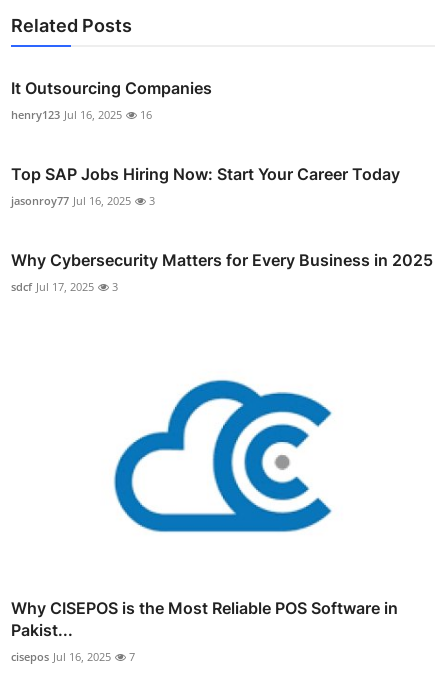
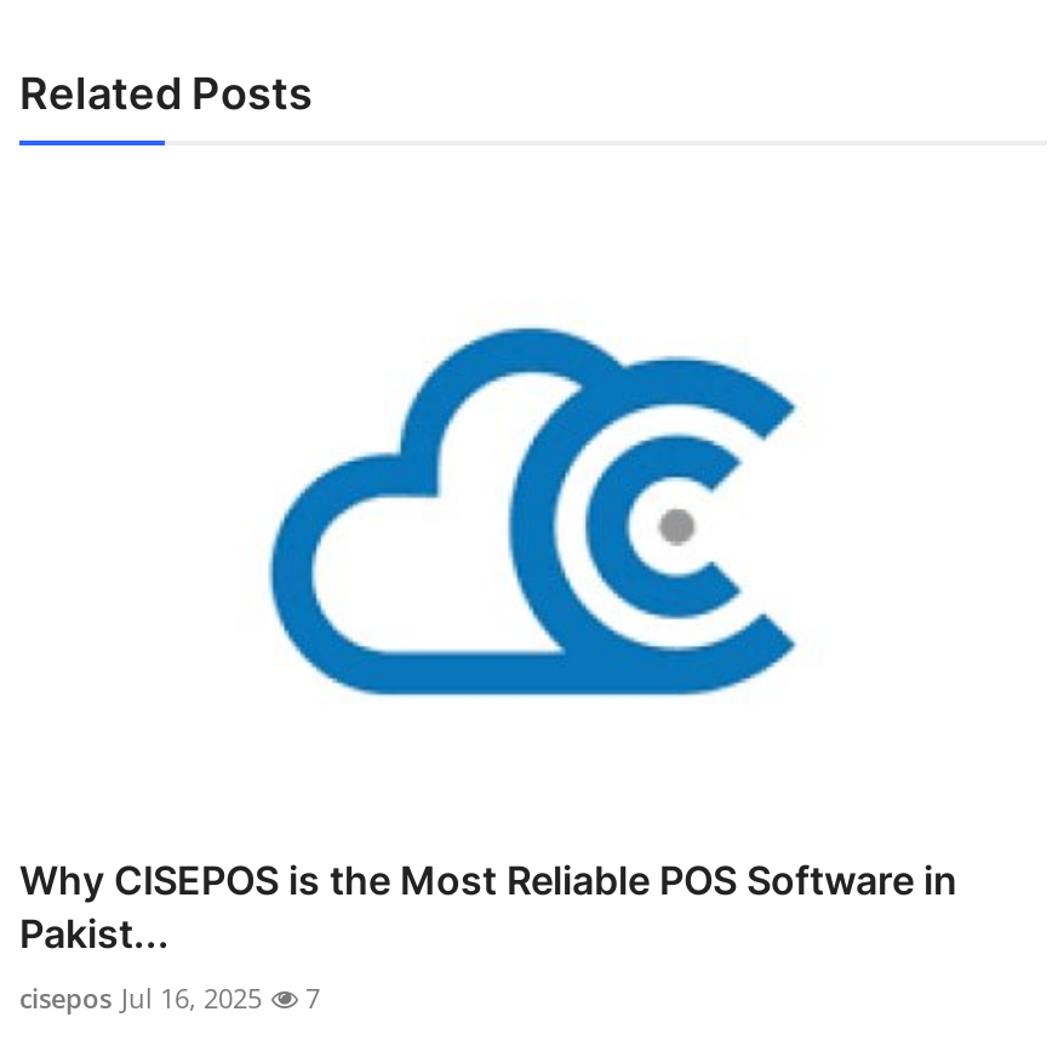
- It Outsourcing Companies
- henry123 Jul 16, 2025
- 16
- Top SAP Jobs Hiring Now: Start Your Career Today
- jasonroy77 Jul 16, 2025
- 3
- Why Cybersecurity Matters for Every Business in 2025
- sdcf Jul 17, 2025
- 3
